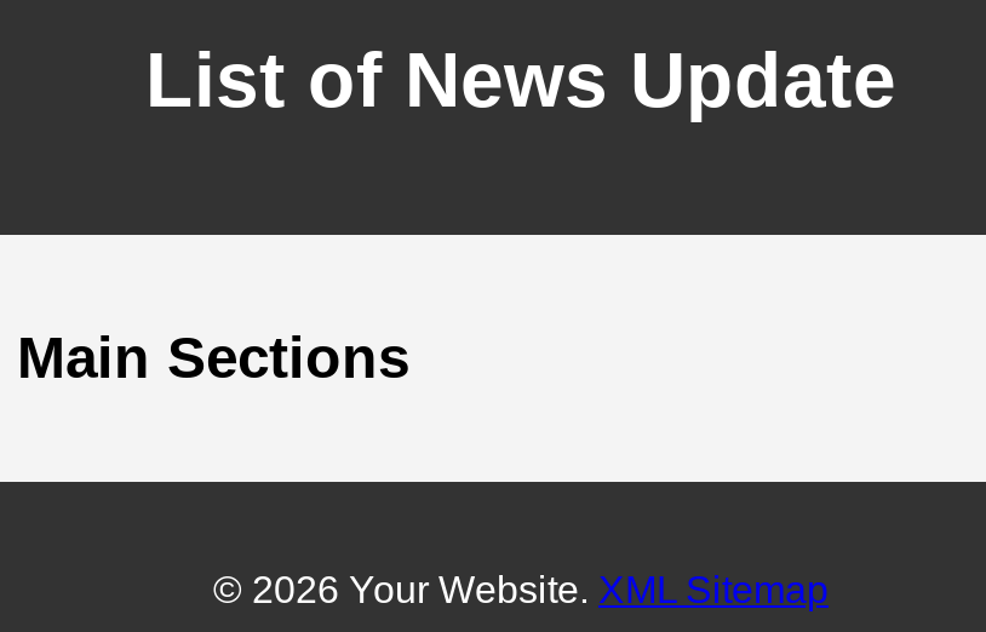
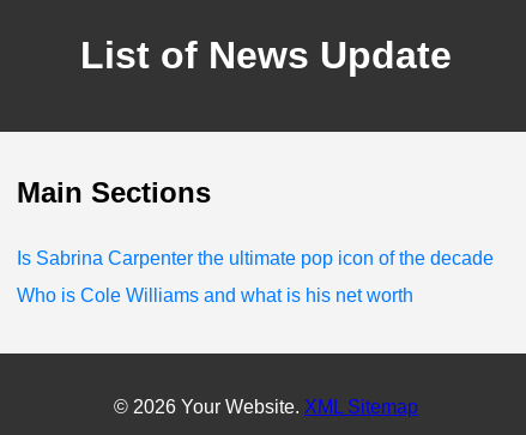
+ Is Sabrina Carpenter the ultimate pop icon of the decade
+ Who is Cole Williams and what is his net worth
